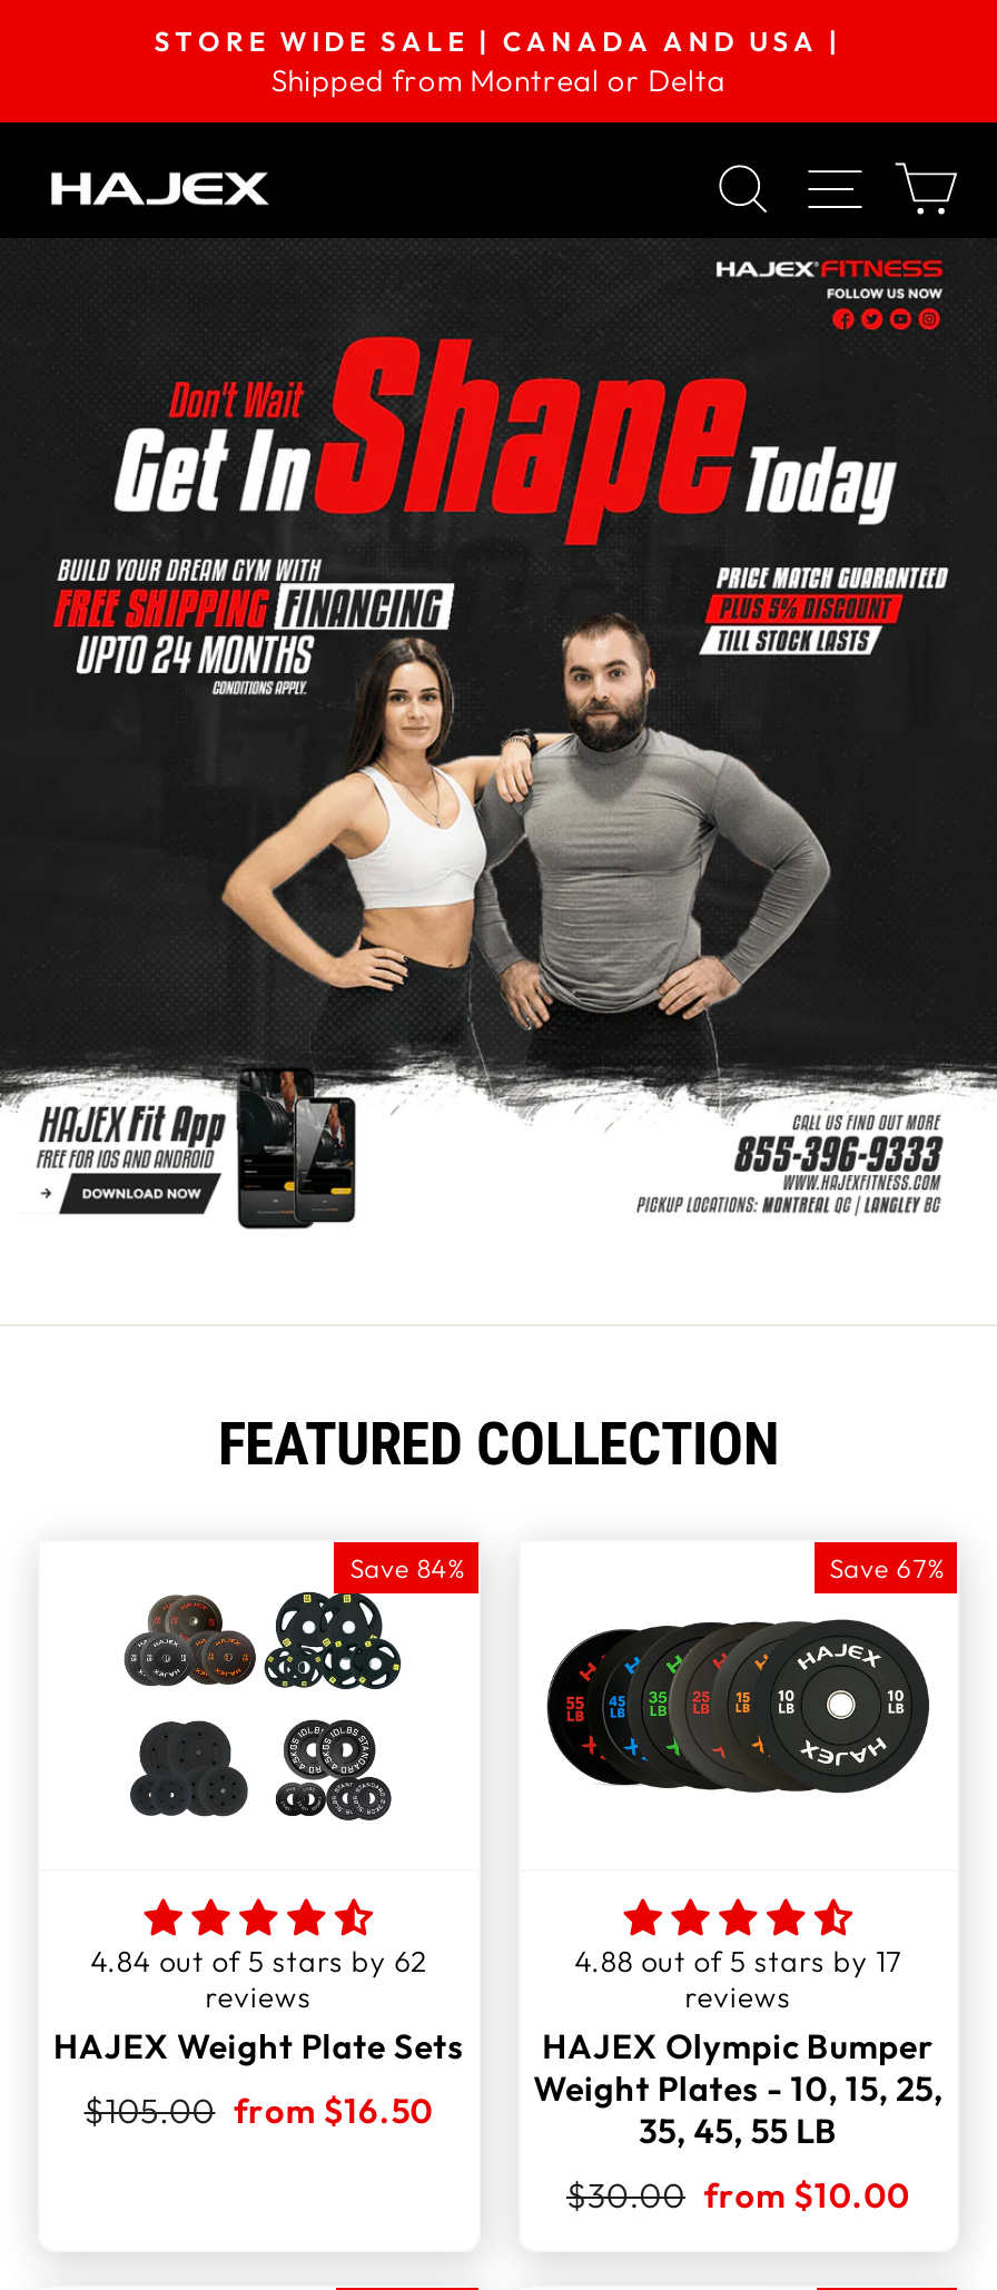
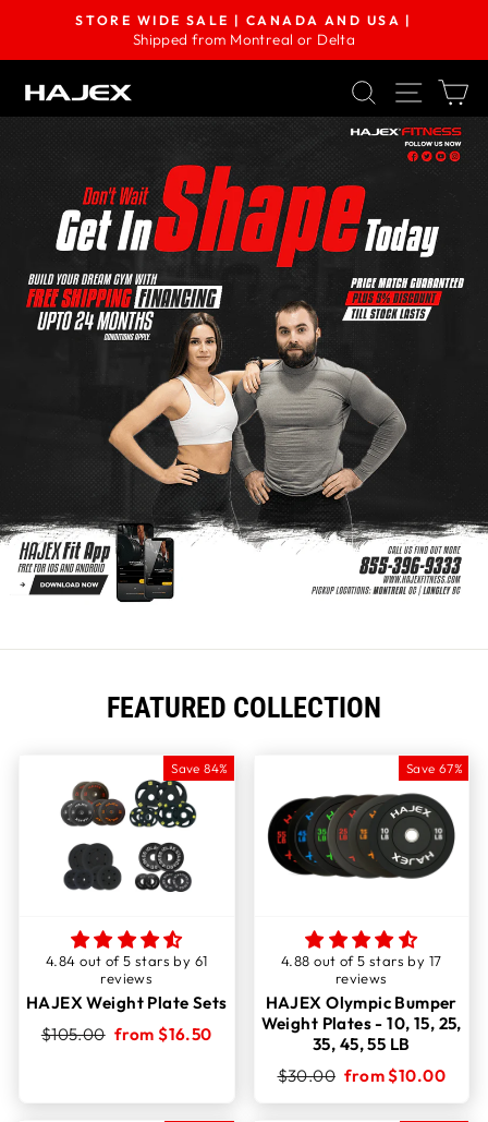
- 4.84 out of 5 stars by 62
+ 4.84 out of 5 stars by 61
